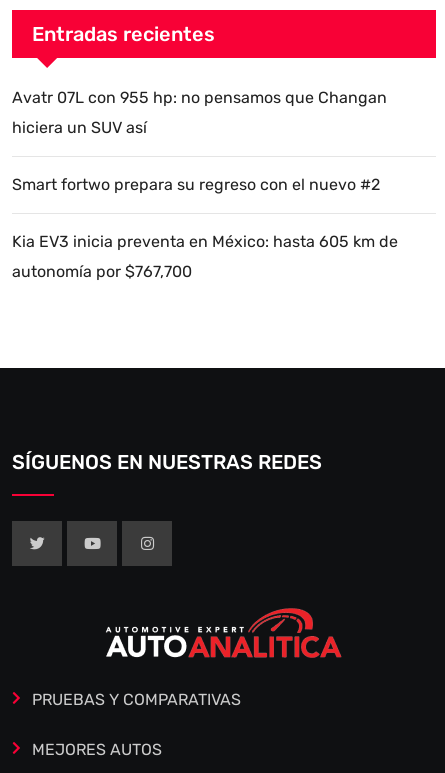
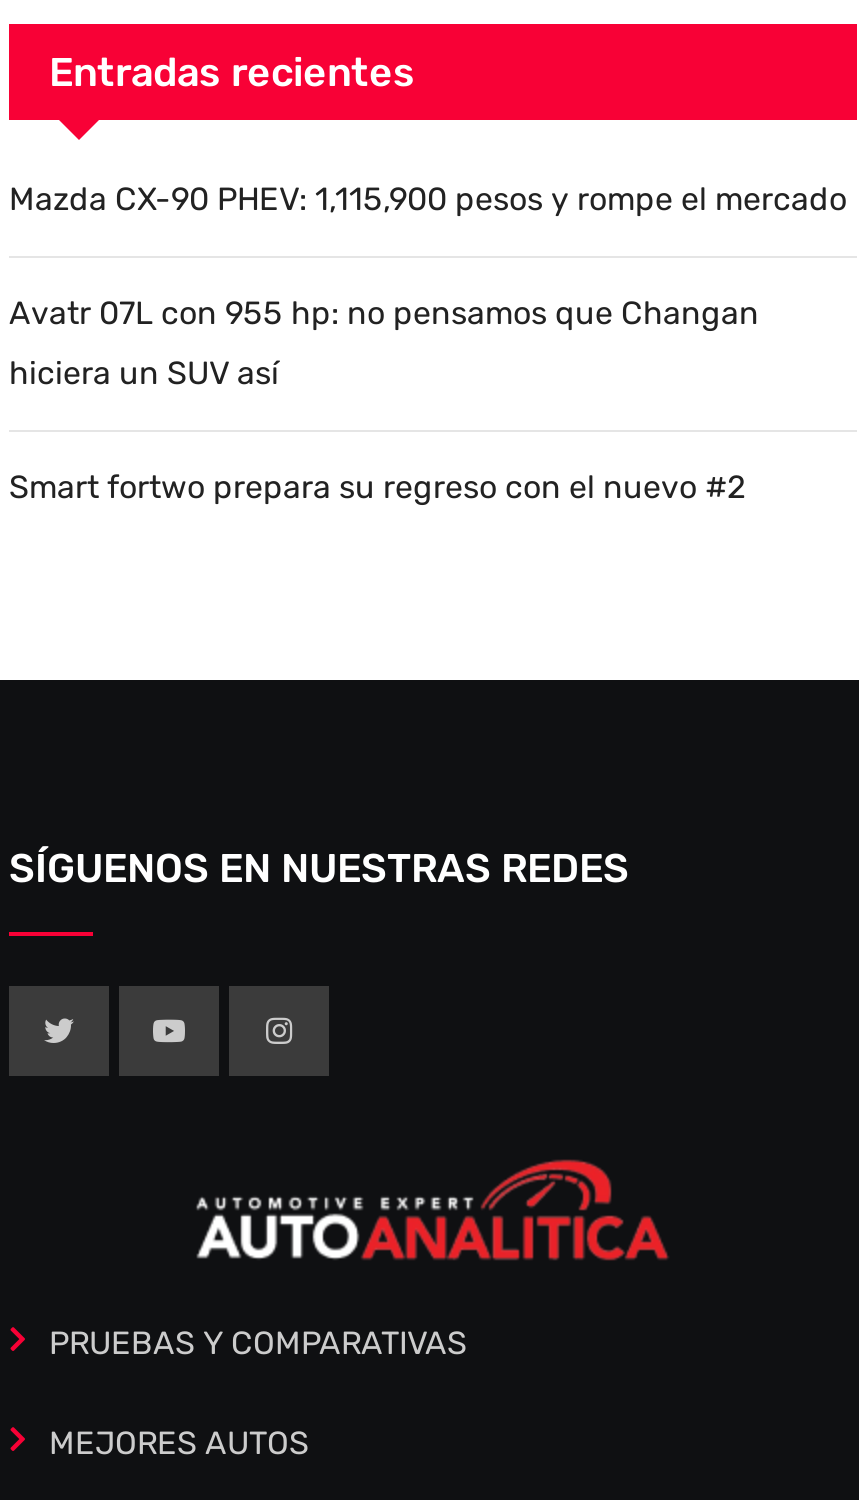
+ Mazda CX-90 PHEV: 1,115,900 pesos y rompe el mercado

moved down: Avatr 07L con 955 hp: no pensamos que Changan | hiciera un SUV así | Smart fortwo prepara su regreso con el nuevo #2

- Kia EV3 inicia preventa en México: hasta 605 km de
- autonomía por $767,700
